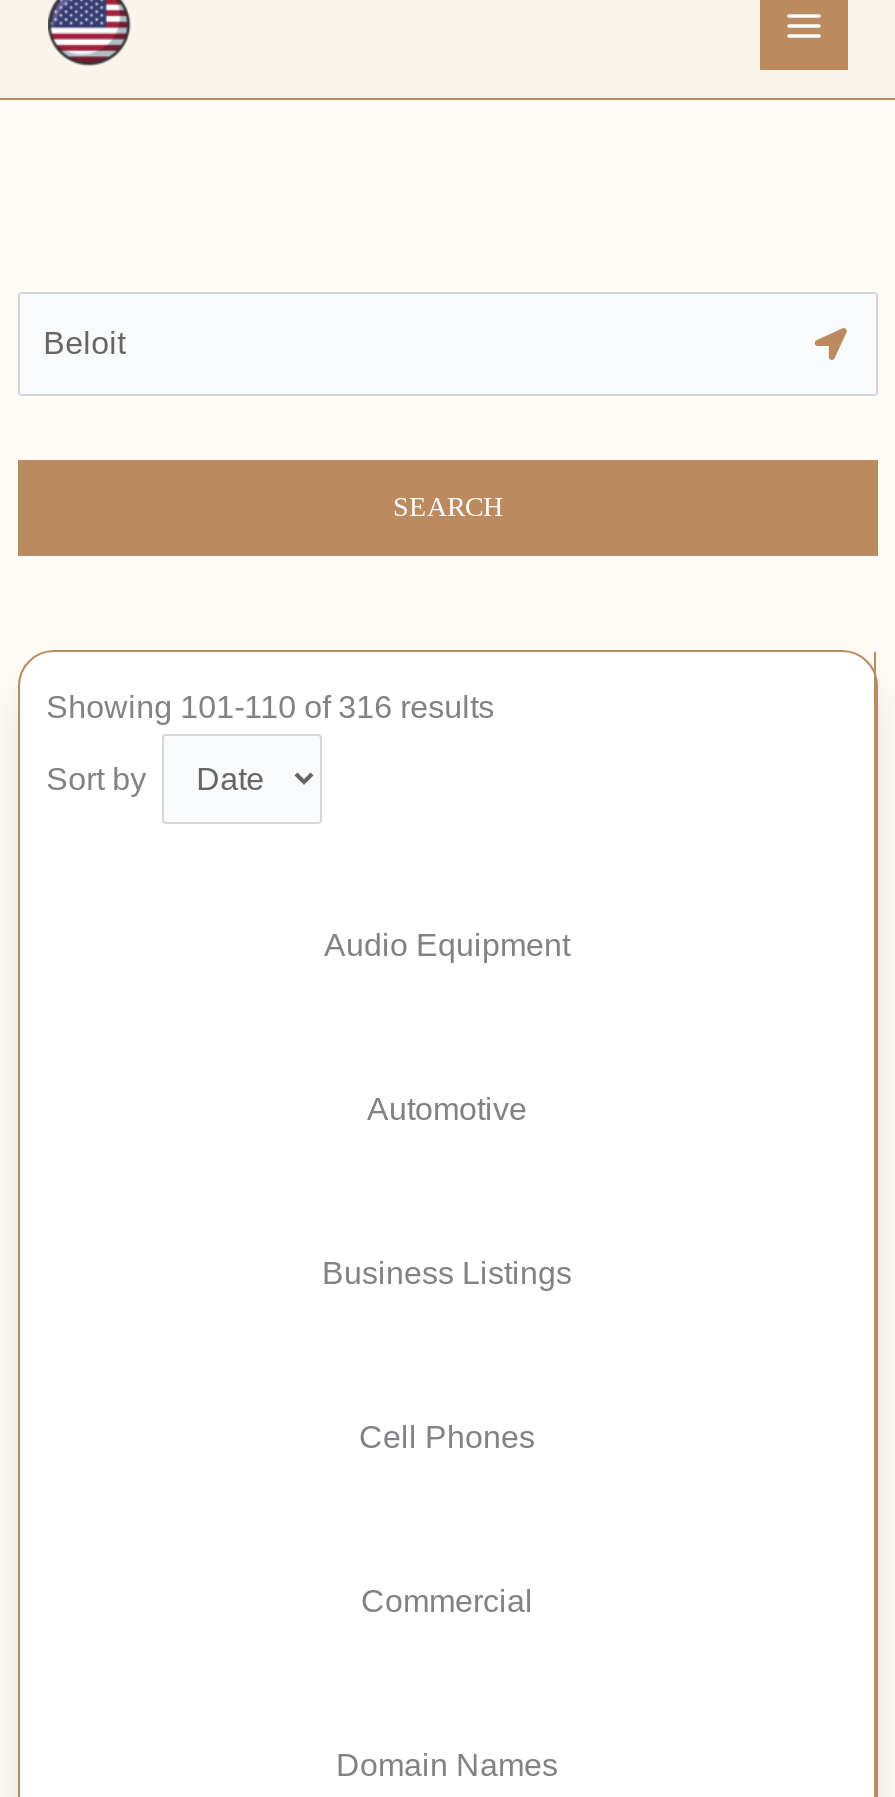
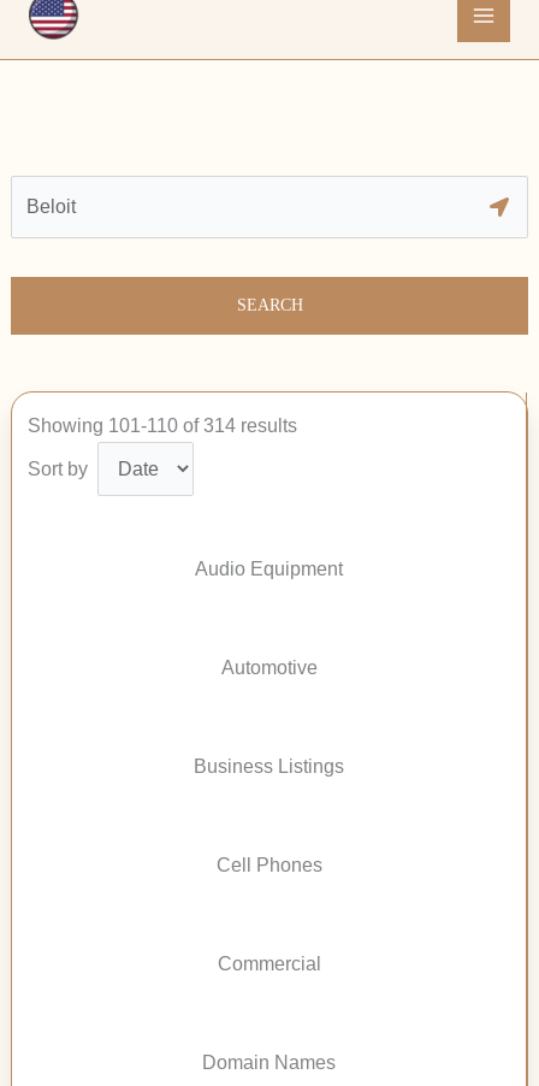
- Showing 101-110 of 316 results
+ Showing 101-110 of 314 results
